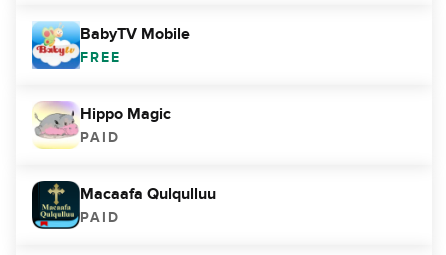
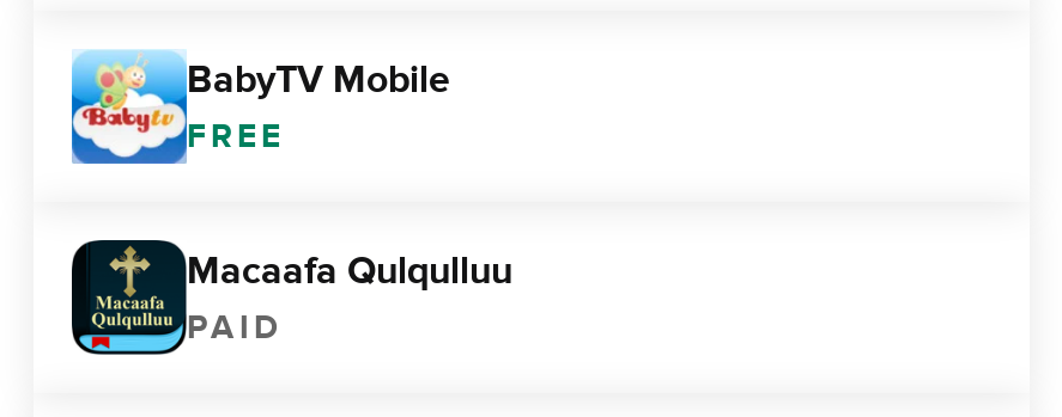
- [image]
- Hippo Magic
- PAID
